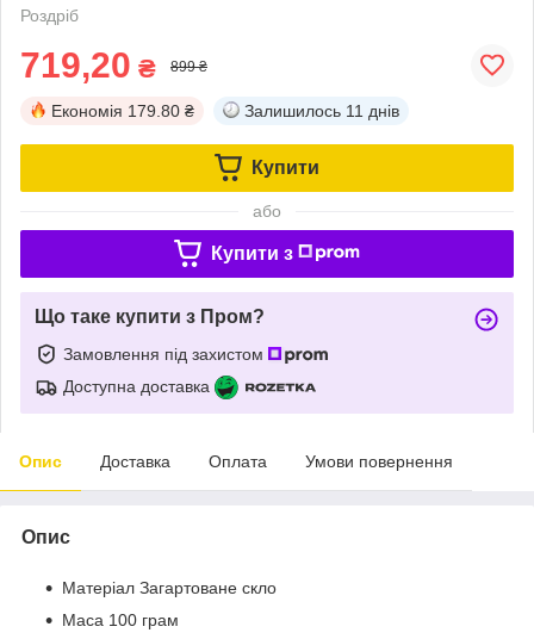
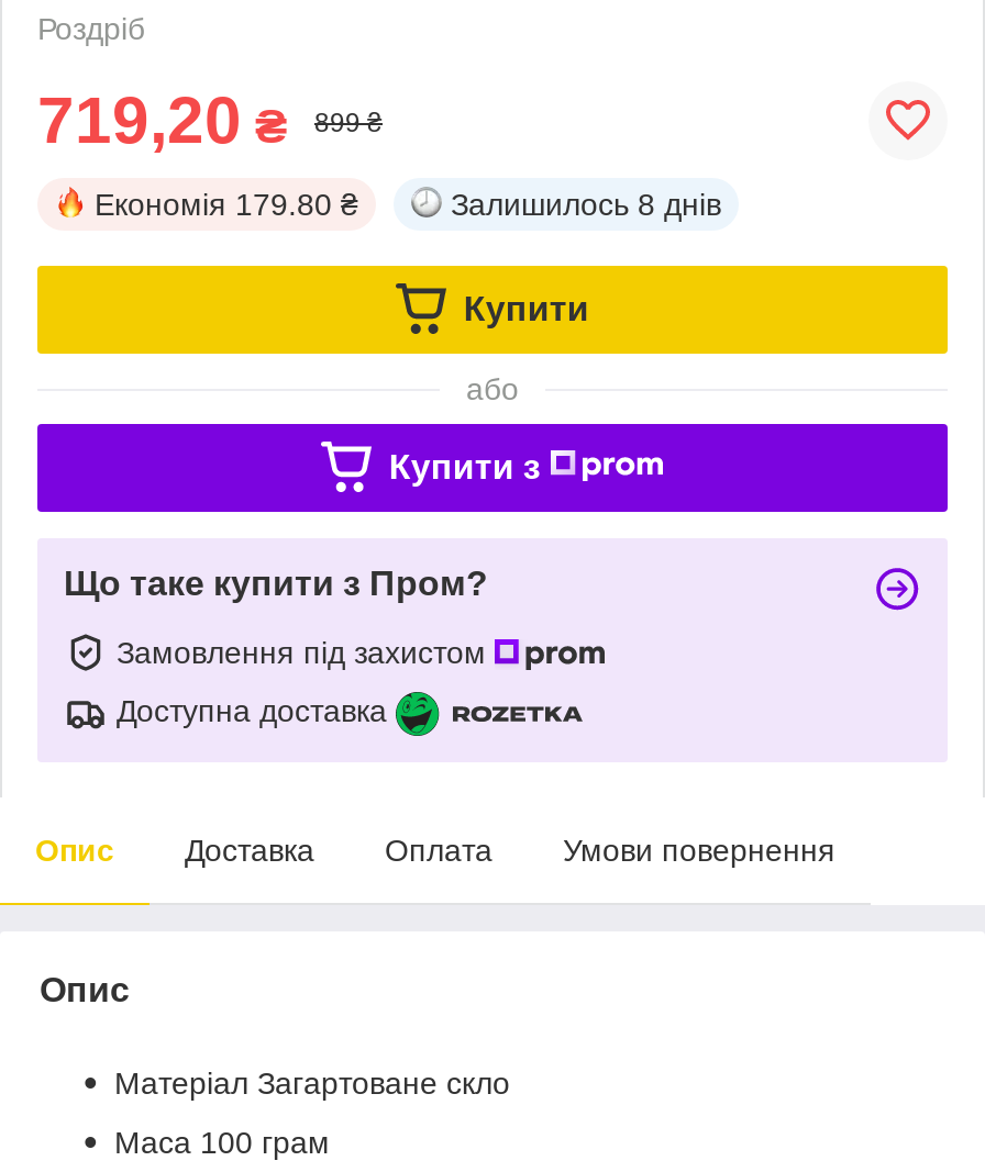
- Залишилось 11 днів
+ Залишилось 8 днів
